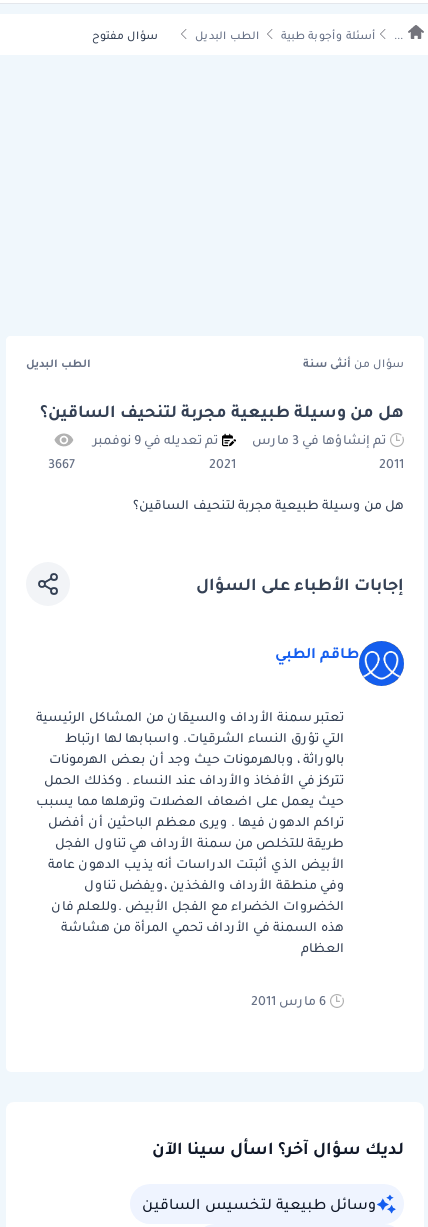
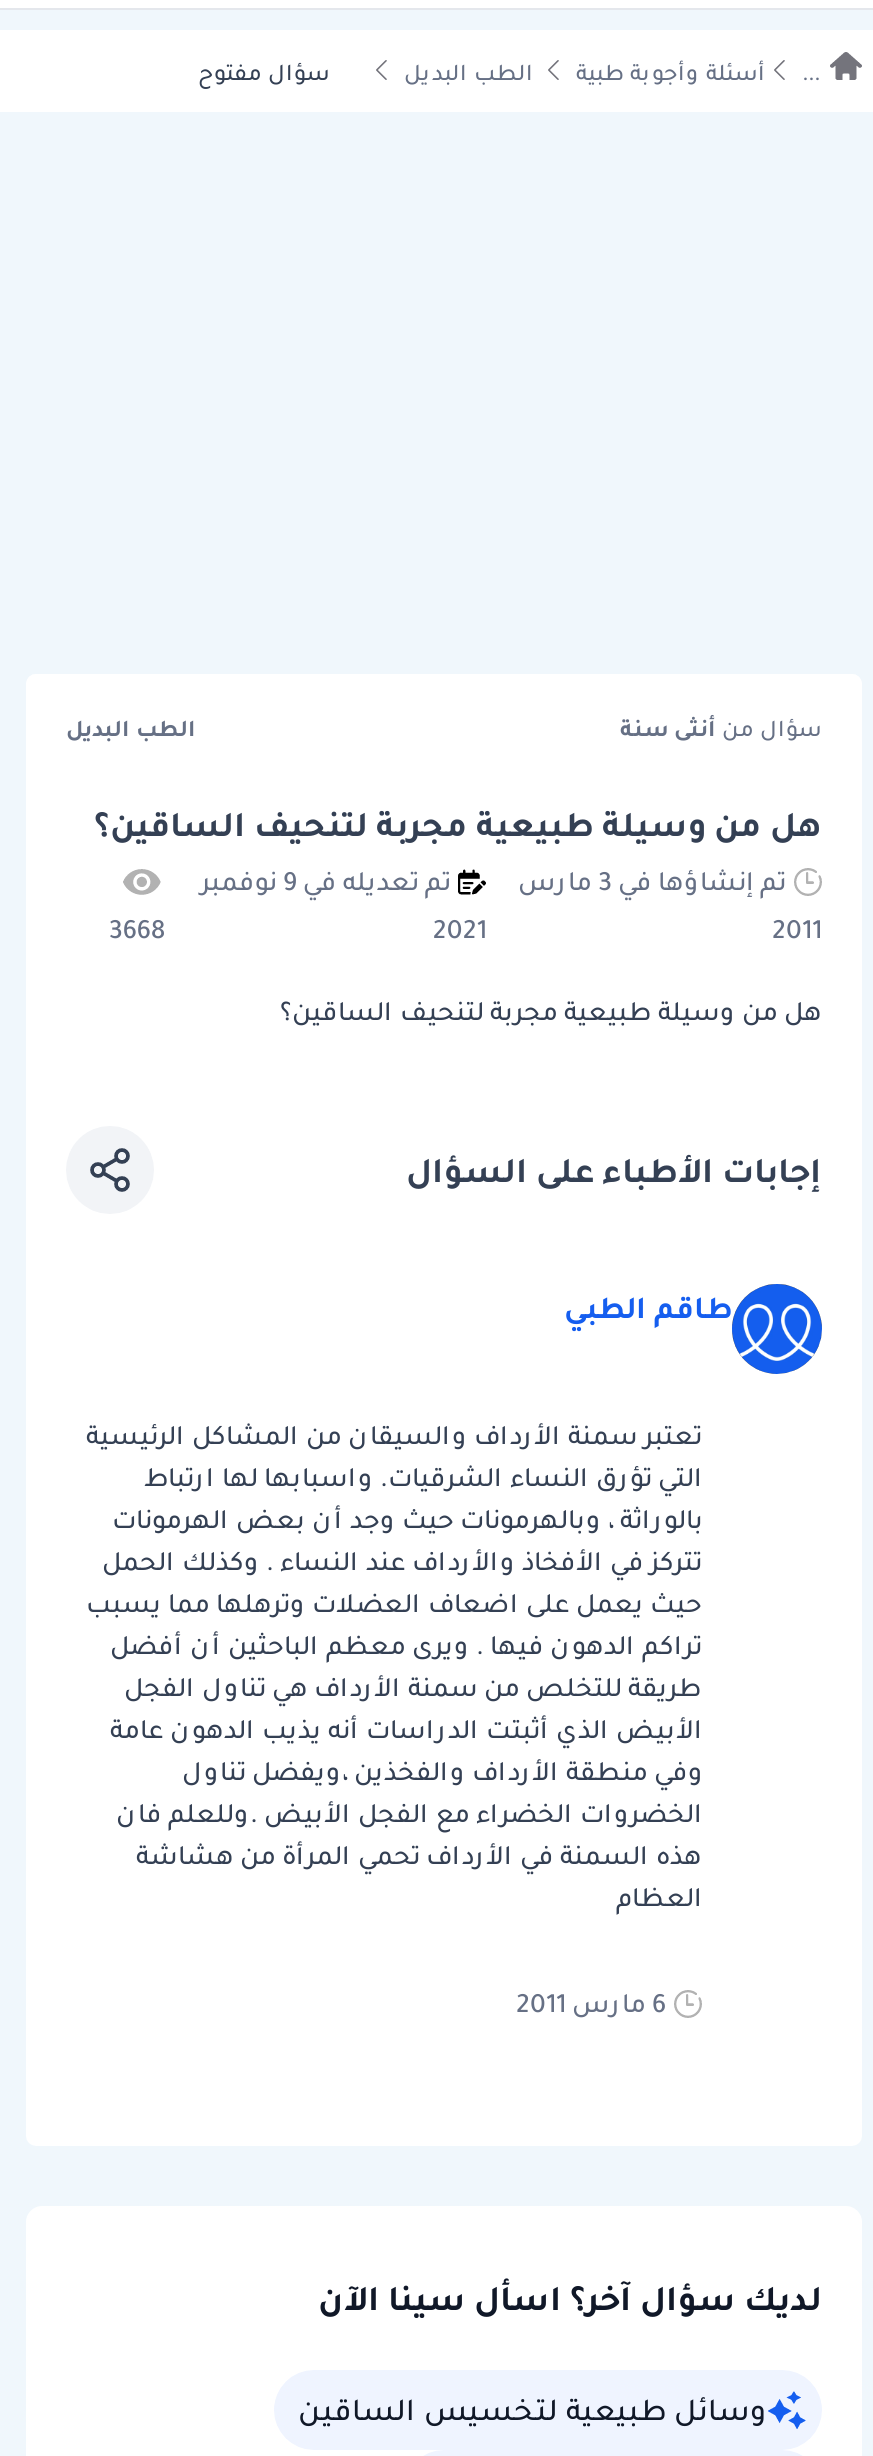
- 3667
+ 3668
